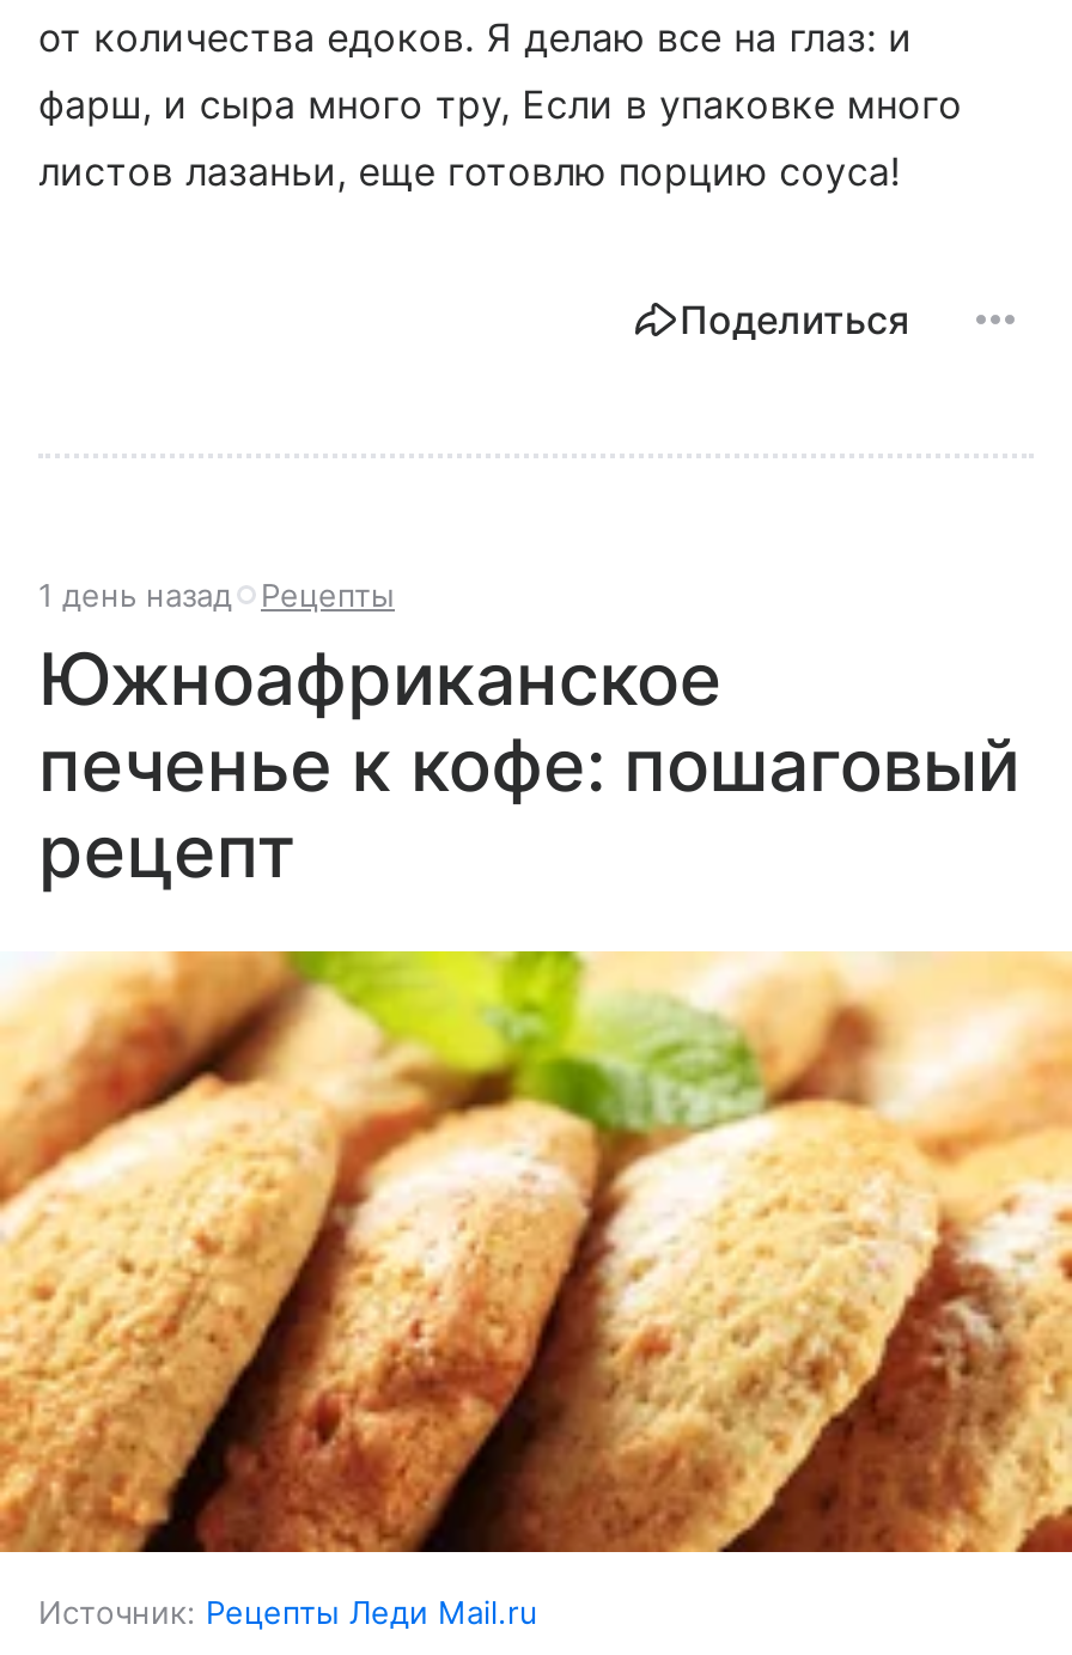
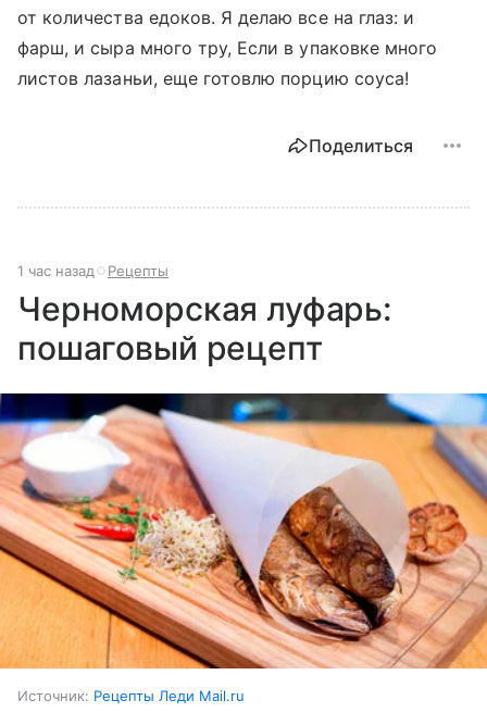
- 1 день назад Рецепты
+ 1 час назад Рецепты

- Южноафриканское
- печенье к кофе: пошаговый
- рецепт
+ Черноморская луфарь:
+ пошаговый рецепт

- [image]
+ [image]
